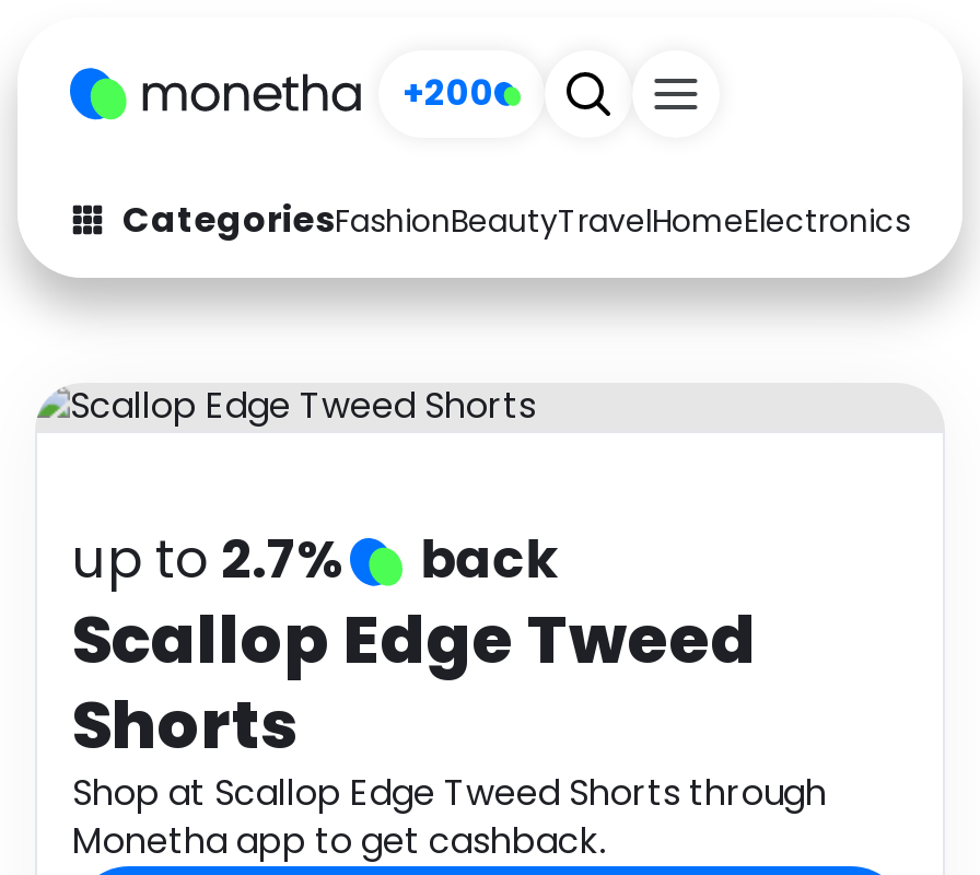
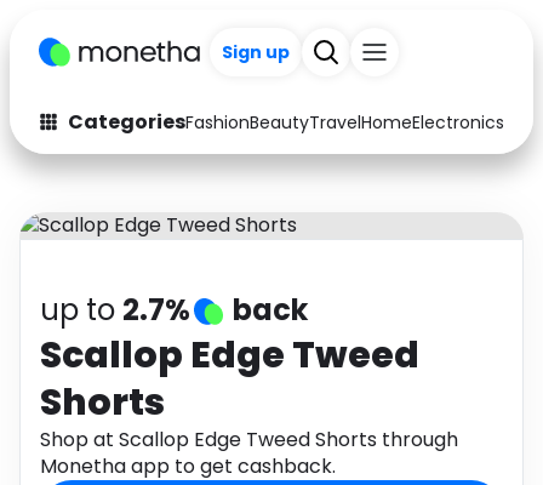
- +200
+ Sign up
